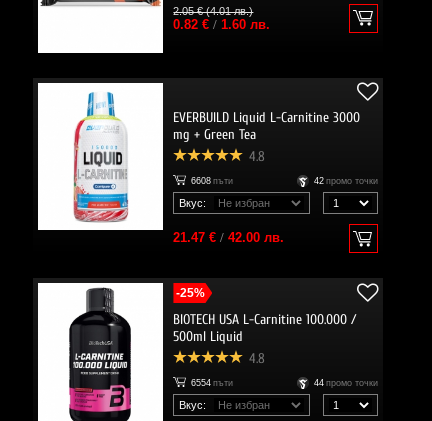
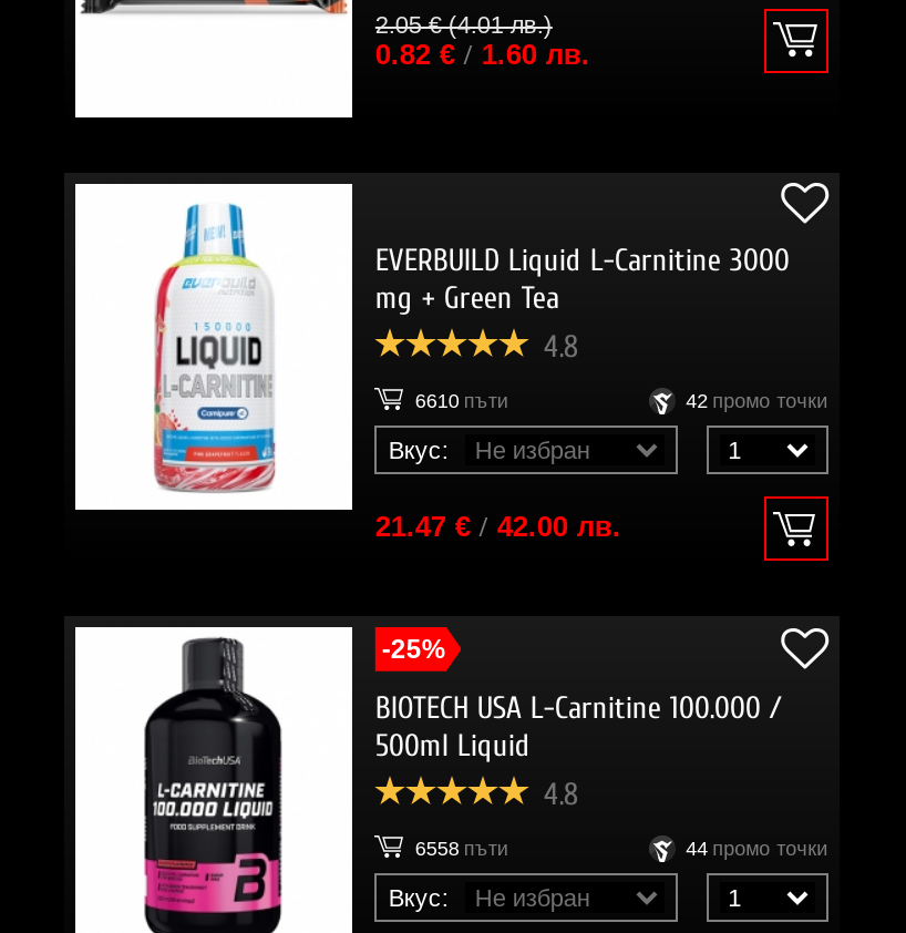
- 6608 пъти
+ 6610 пъти

- 6554 пъти
+ 6558 пъти
